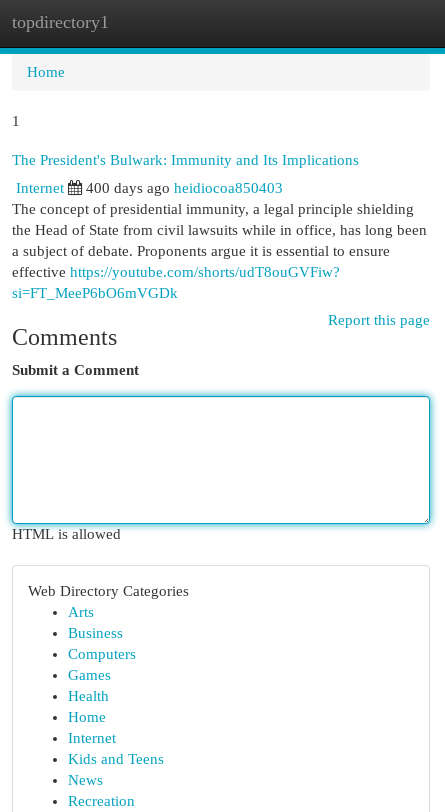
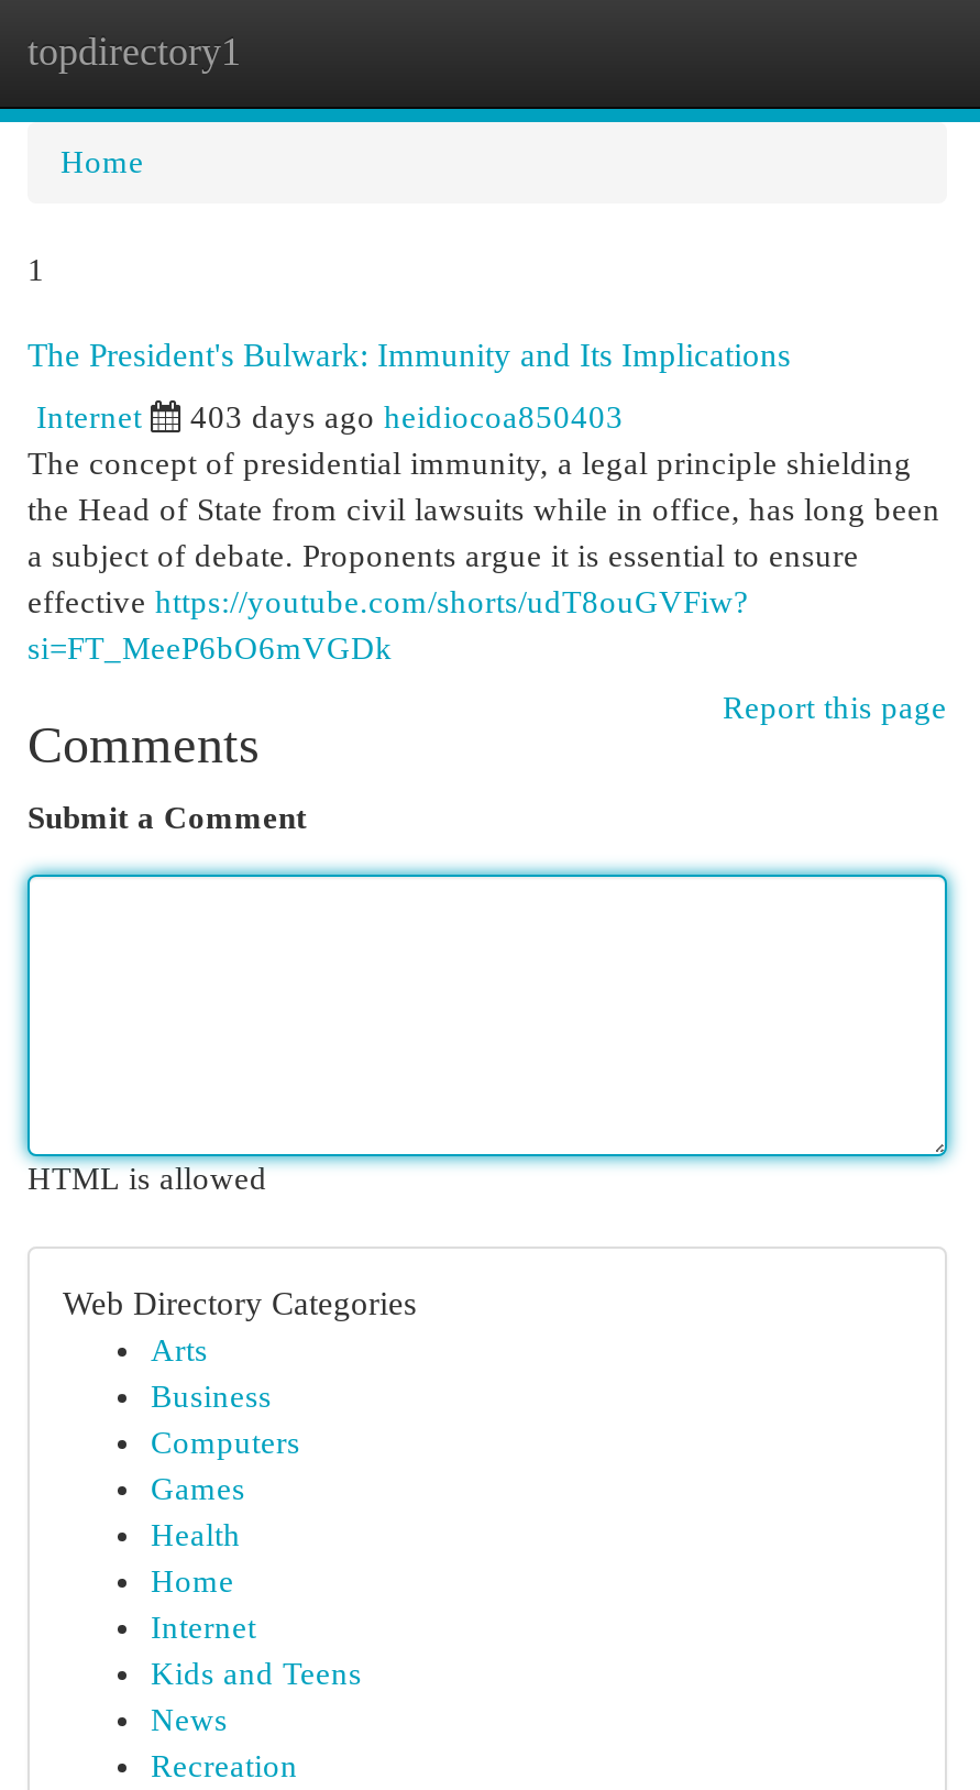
- 400 days ago heidiocoa850403
+ 403 days ago heidiocoa850403
